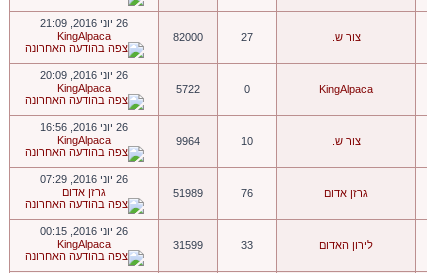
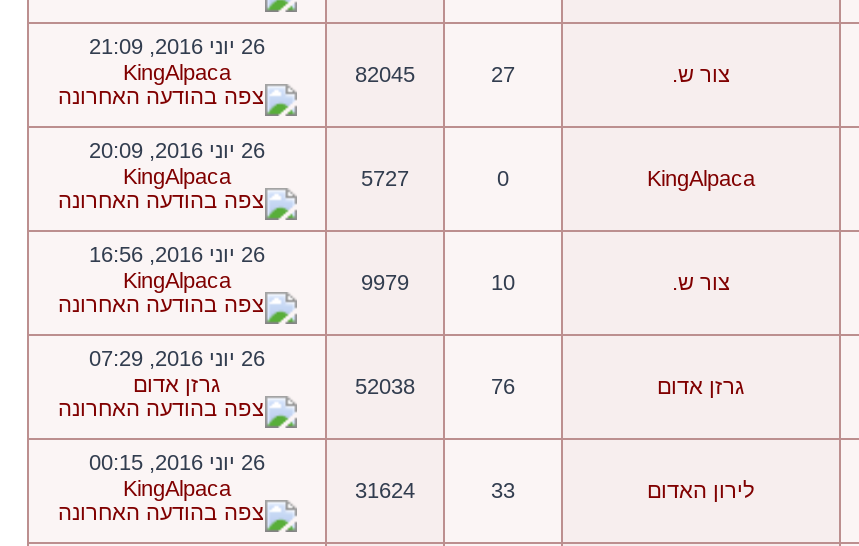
- 82000
+ 82045

- 5722
+ 5727

- 9964
+ 9979

- 51989
+ 52038

- 31599
+ 31624
